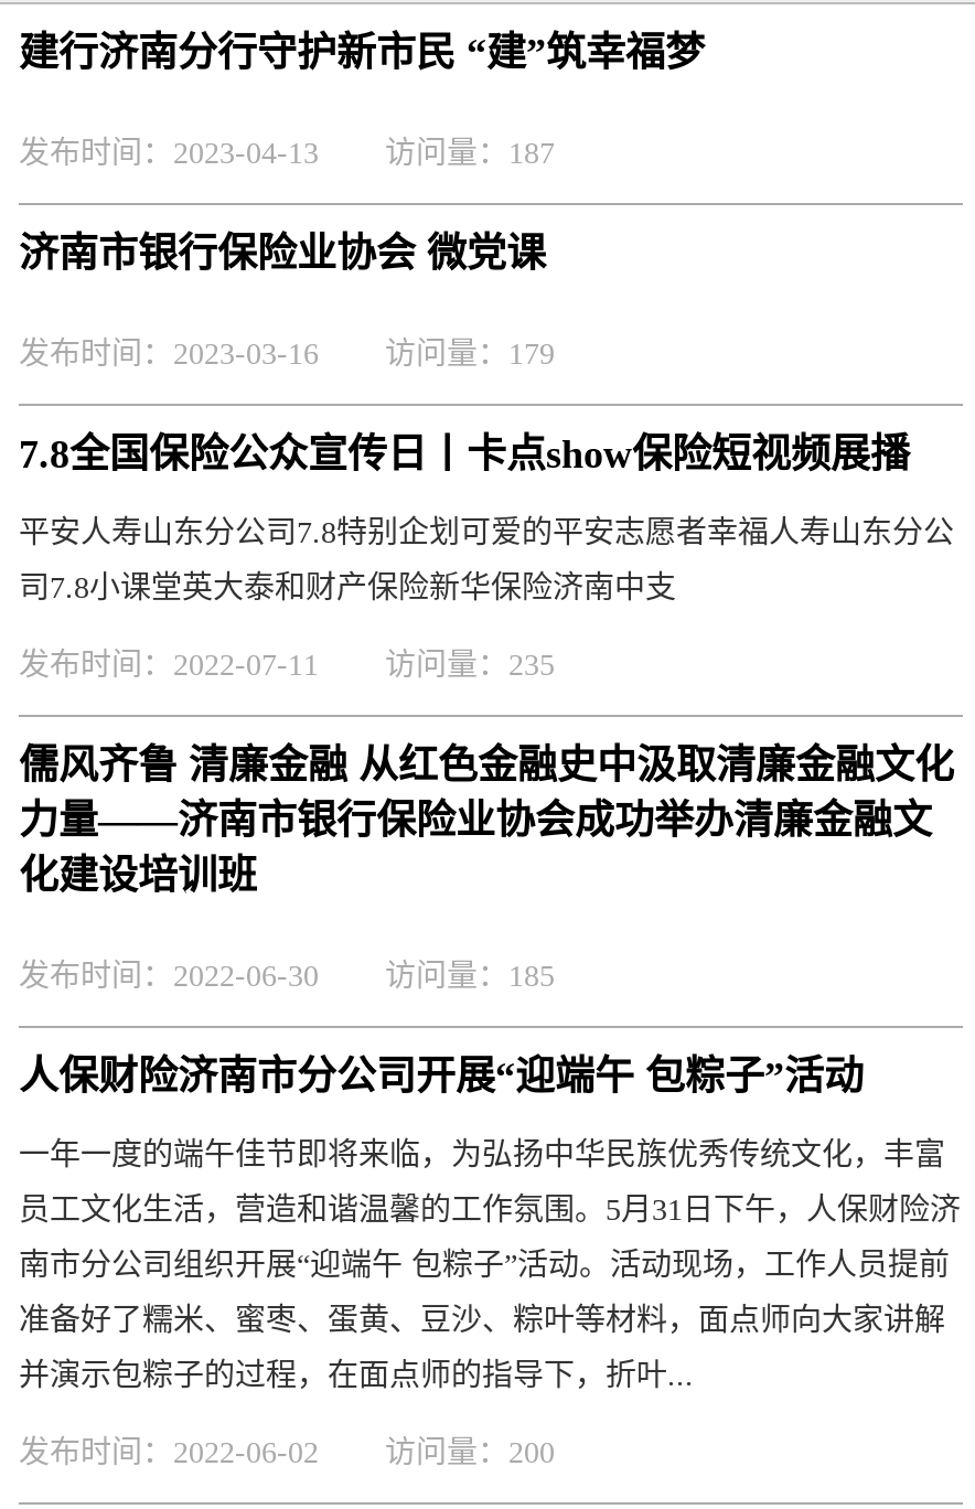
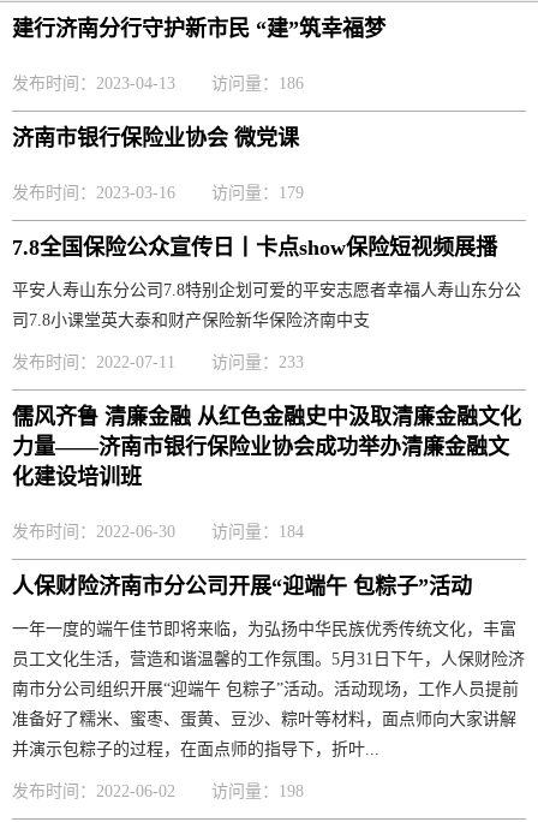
- 发布时间：2023-04-13 访问量：187
+ 发布时间：2023-04-13 访问量：186

- 发布时间：2022-07-11 访问量：235
+ 发布时间：2022-07-11 访问量：233

- 发布时间：2022-06-30 访问量：185
+ 发布时间：2022-06-30 访问量：184

- 发布时间：2022-06-02 访问量：200
+ 发布时间：2022-06-02 访问量：198
